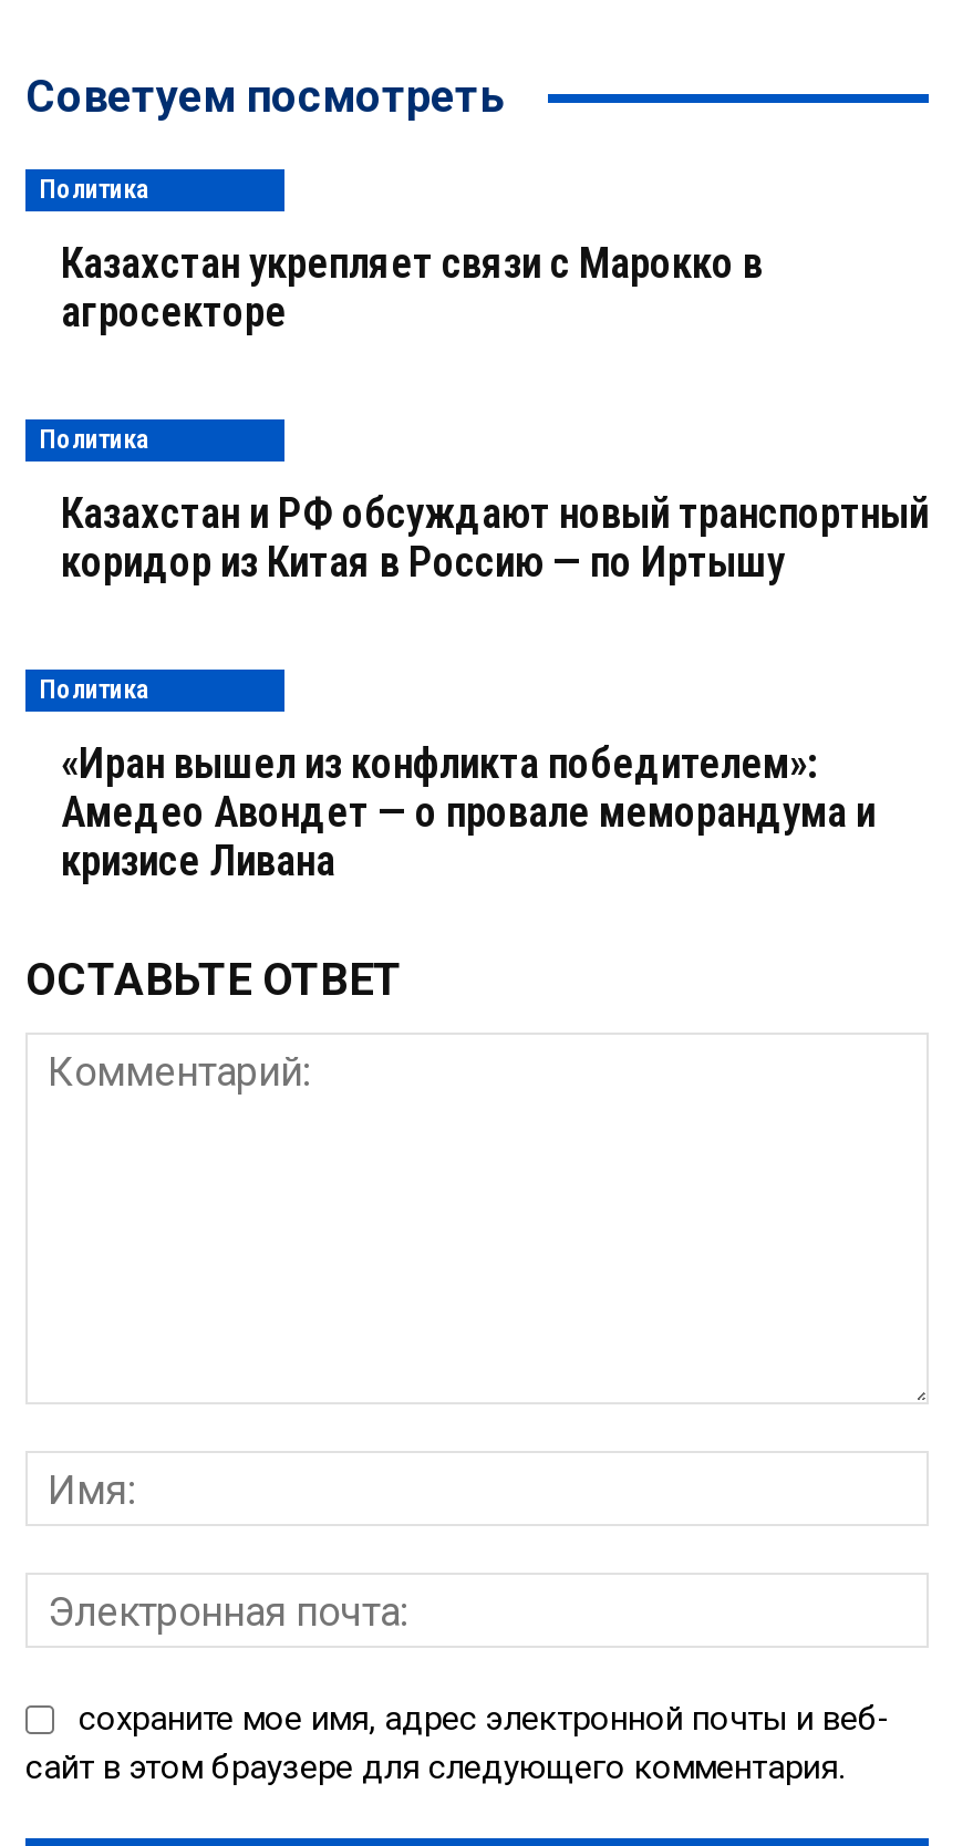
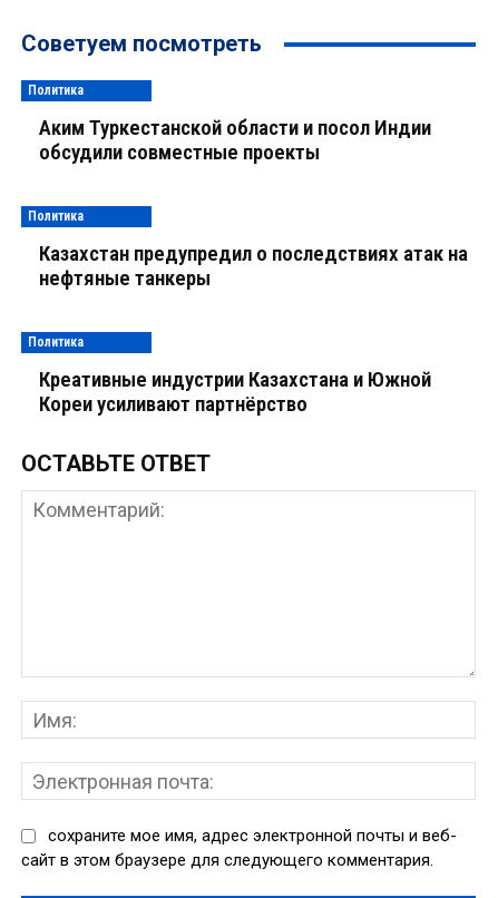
- Казахстан укрепляет связи с Марокко в
- агросекторе
+ Аким Туркестанской области и посол Индии
+ обсудили совместные проекты

- Казахстан и РФ обсуждают новый транспортный
- коридор из Китая в Россию — по Иртышу
+ Казахстан предупредил о последствиях атак на
+ нефтяные танкеры

- «Иран вышел из конфликта победителем»:
- Амедео Авондет — о провале меморандума и
- кризисе Ливана
+ Креативные индустрии Казахстана и Южной
+ Кореи усиливают партнёрство
